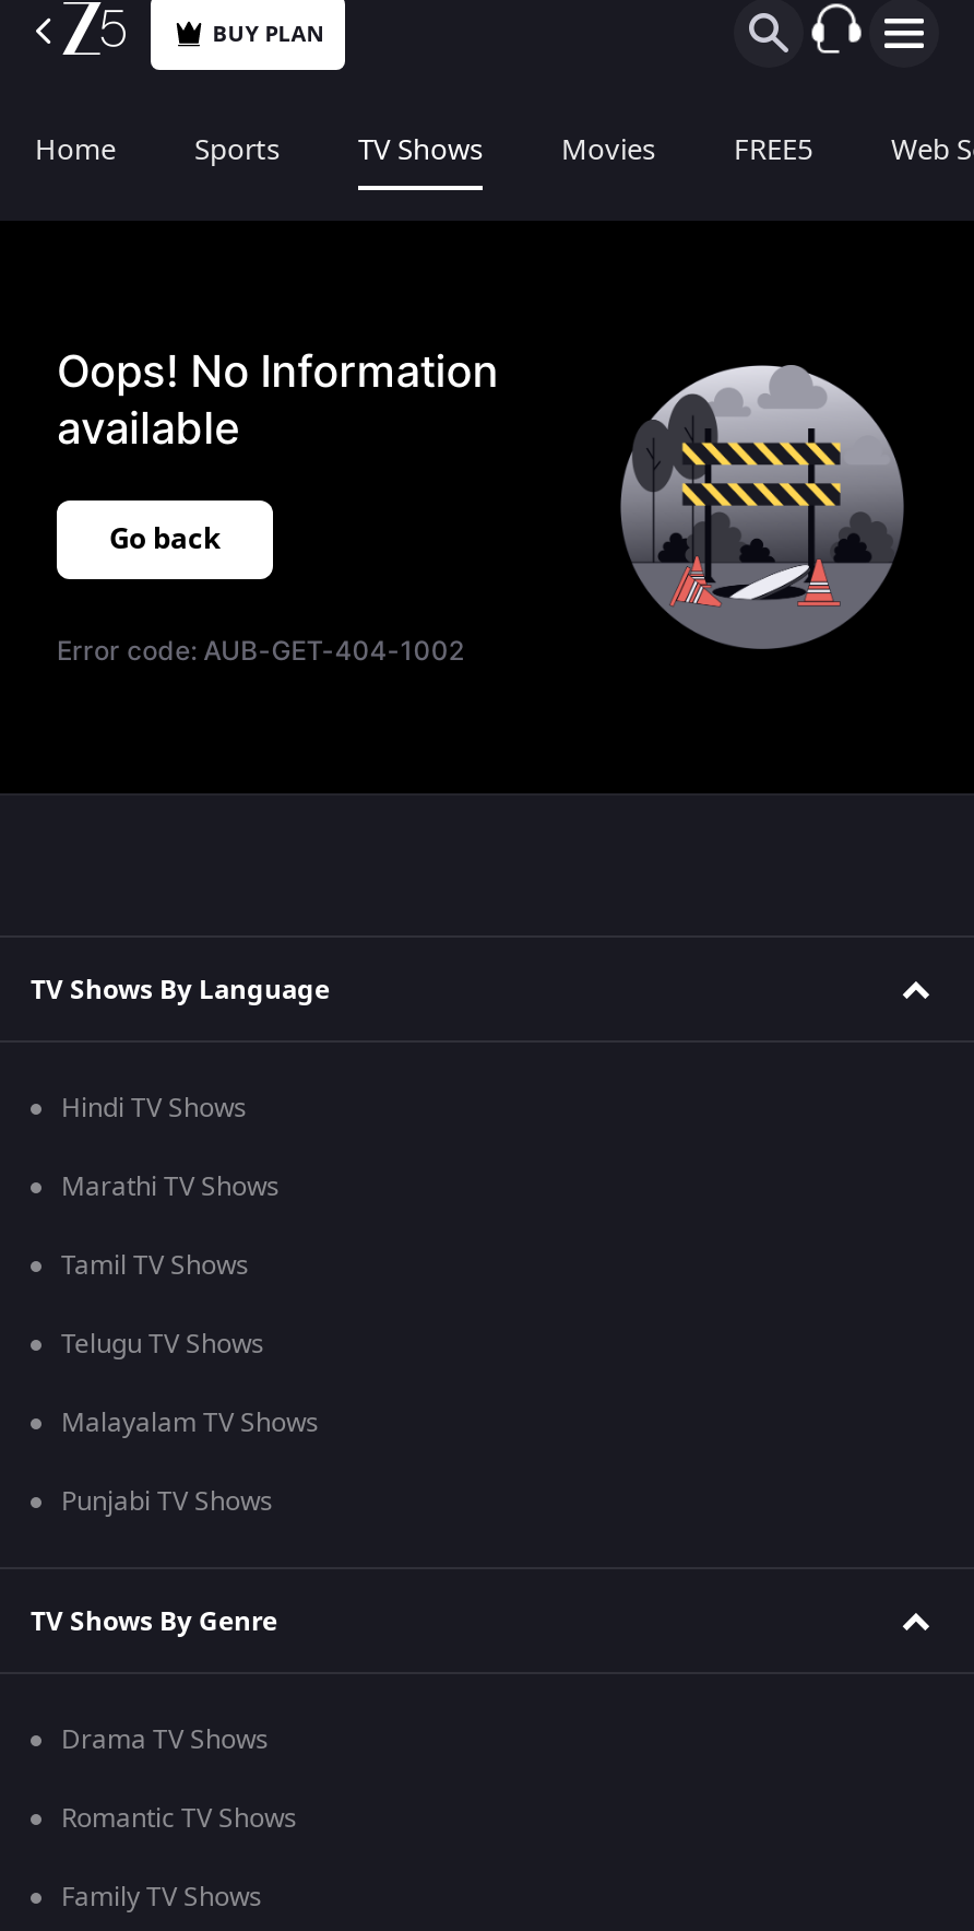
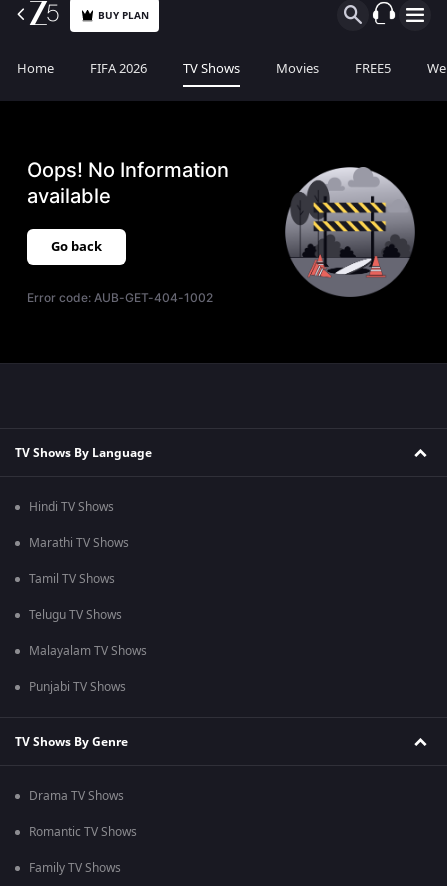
- Sports
+ FIFA 2026
